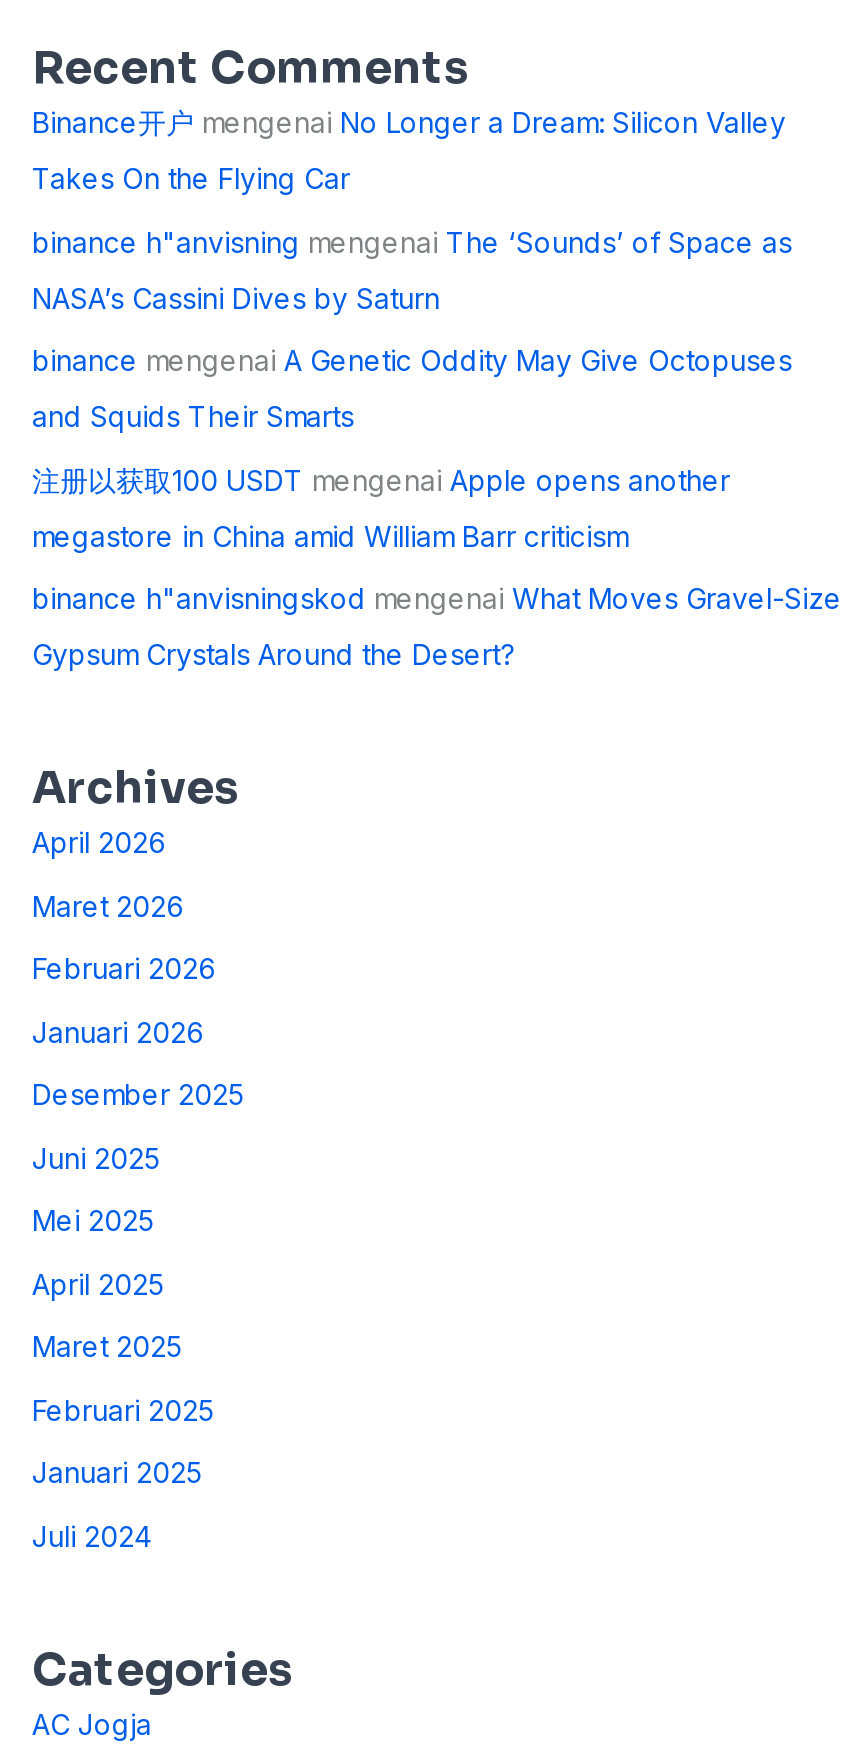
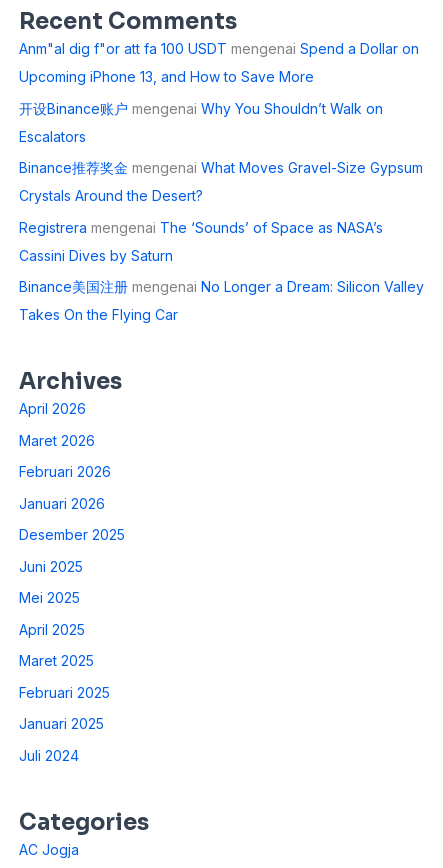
- Binance开户mengenai No Longer a Dream: Silicon Valley
+ Anm"al dig f"or att fa 100 USDT mengenai Spend a Dollar on
+ Upcoming iPhone 13, and How to Save More
+ 开设Binance账户mengenai Why You Shouldn’t Walk on
+ Escalators
+ Binance推荐奖金mengenai What Moves Gravel-Size Gypsum
+ Crystals Around the Desert?
+ Registrera mengenai The ‘Sounds’ of Space as NASA’s
+ Cassini Dives by Saturn
+ Binance美国注册mengenai No Longer a Dream: Silicon Valley

moved down: Takes On the Flying Car

- binance h"anvisning mengenai The ‘Sounds’ of Space as
- NASA’s Cassini Dives by Saturn
- binance mengenai A Genetic Oddity May Give Octopuses
- and Squids Their Smarts
- 注册以获取100 USDT mengenai Apple opens another
- megastore in China amid William Barr criticism
- binance h"anvisningskod mengenai What Moves Gravel-Size
- Gypsum Crystals Around the Desert?
